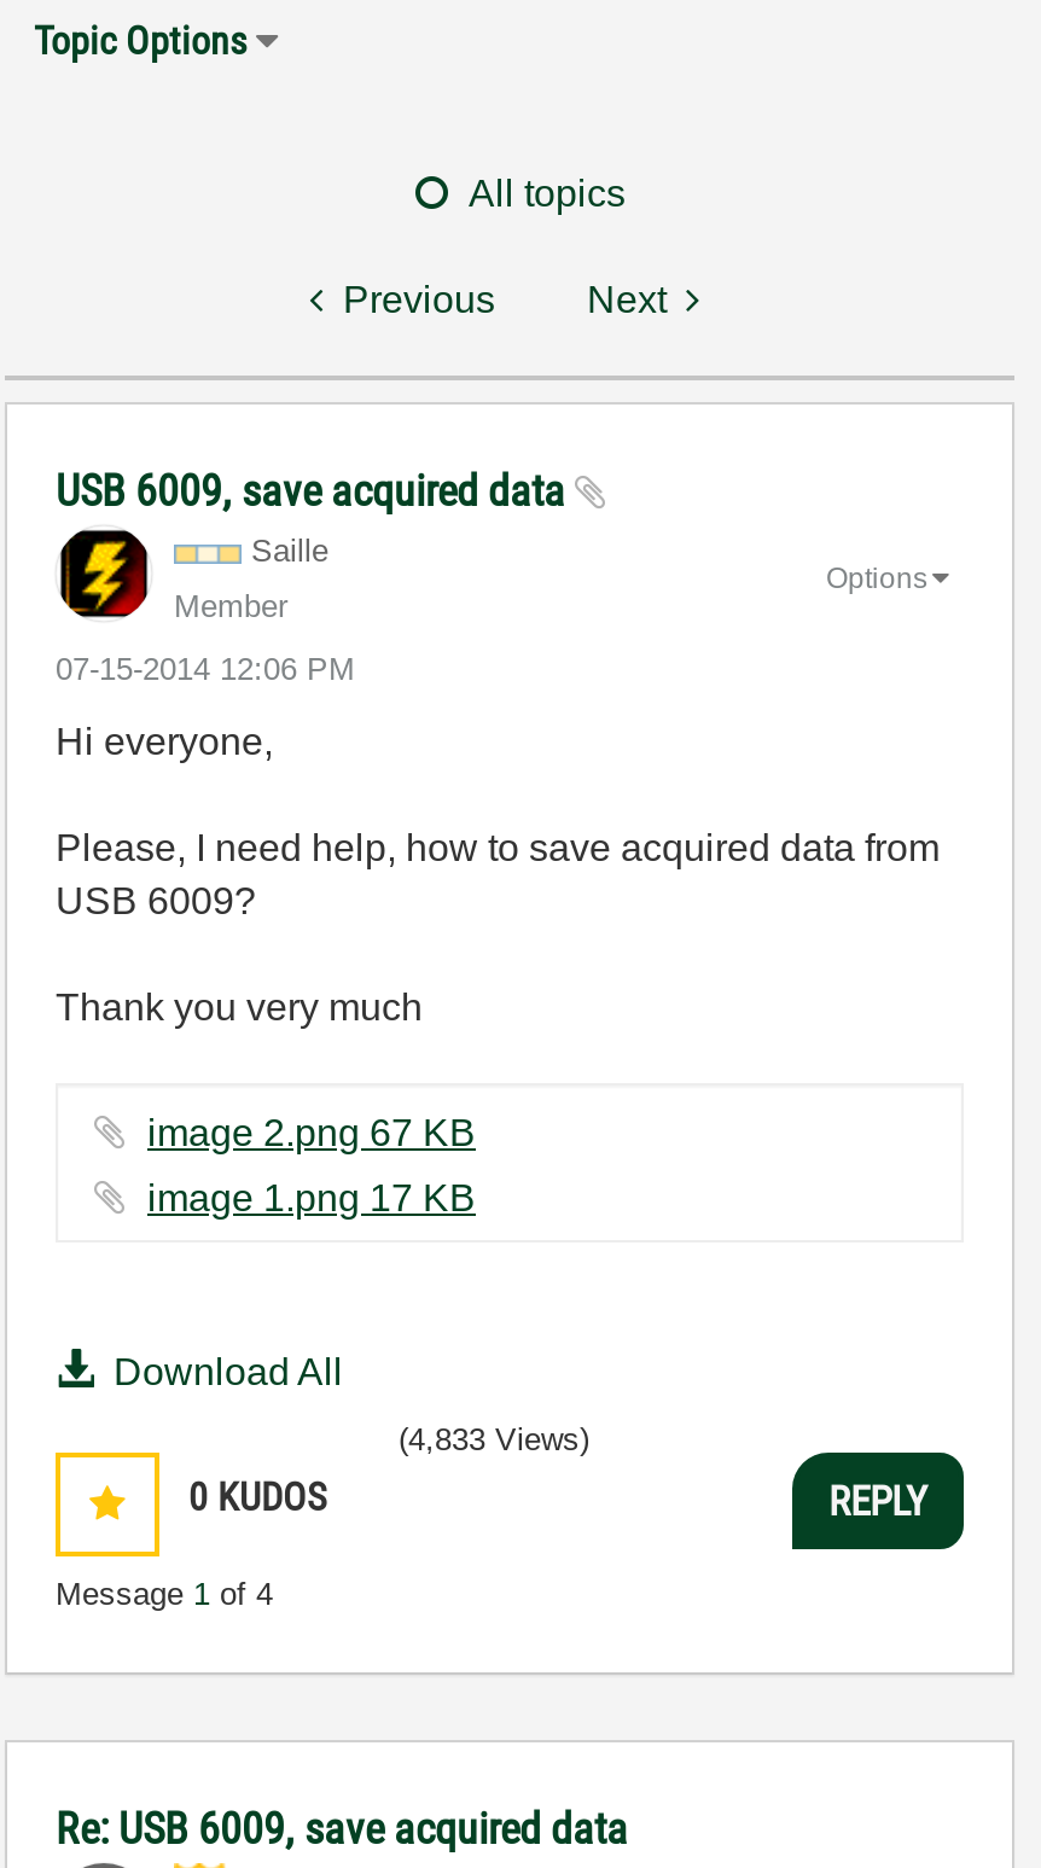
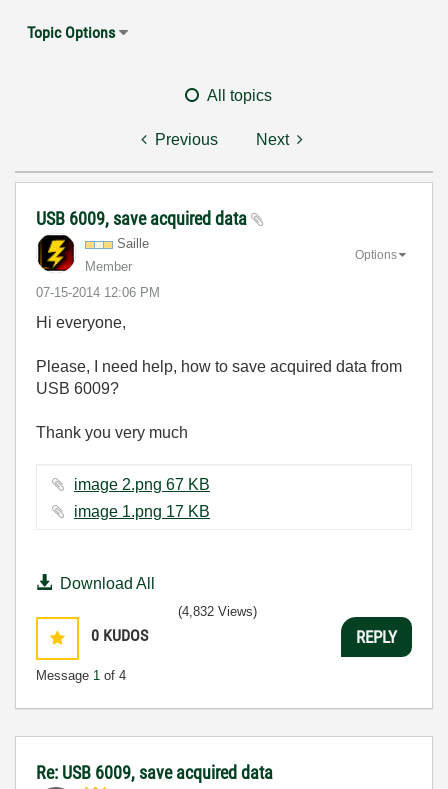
- (4,833 Views)
+ (4,832 Views)
